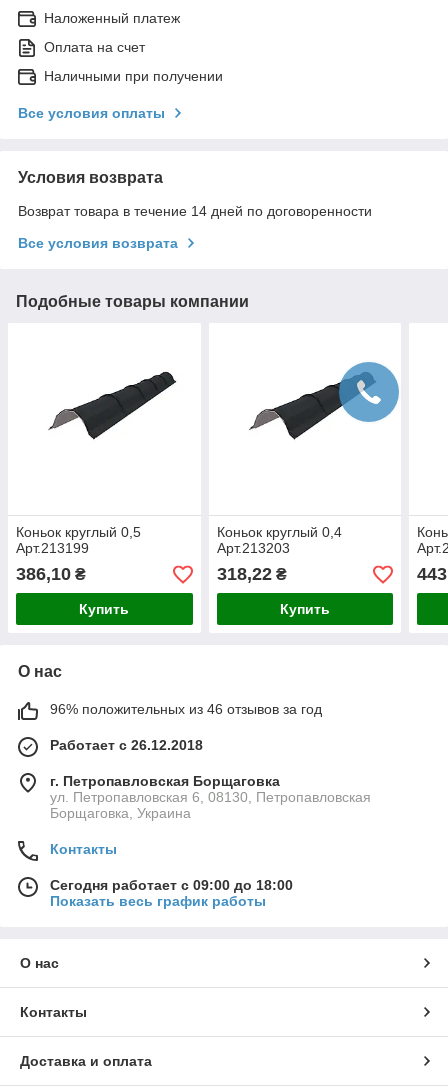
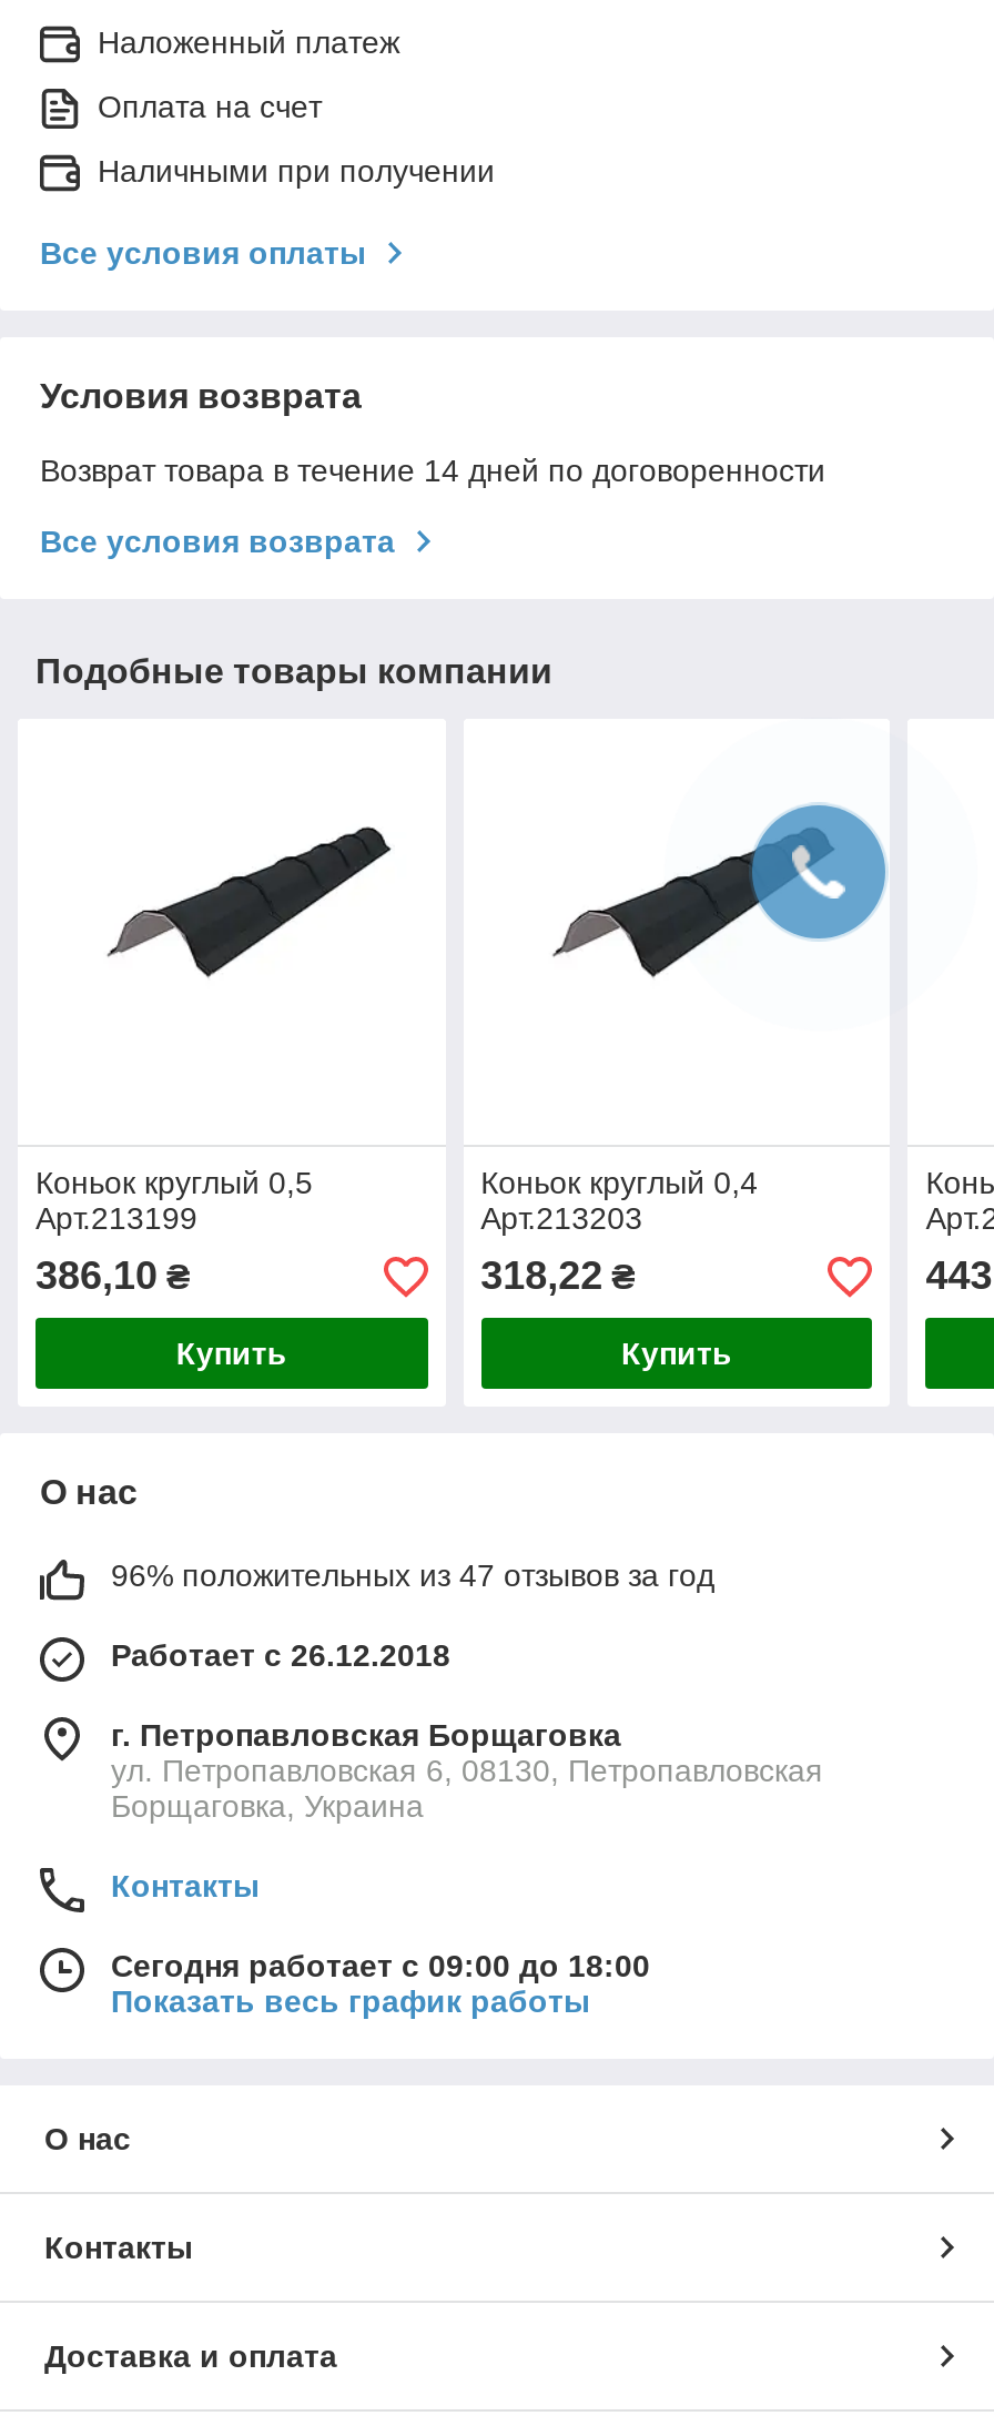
- 96% положительных из 46 отзывов за год
+ 96% положительных из 47 отзывов за год
